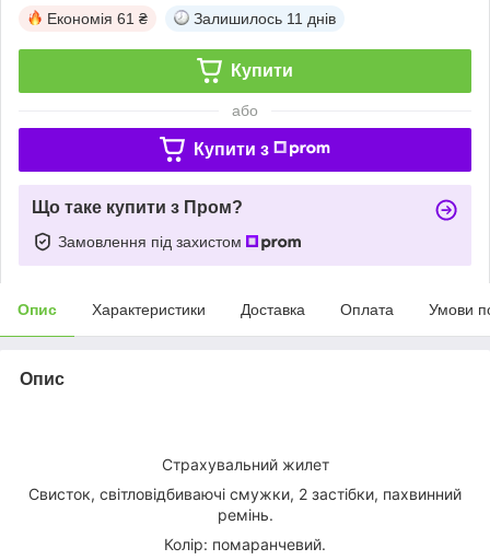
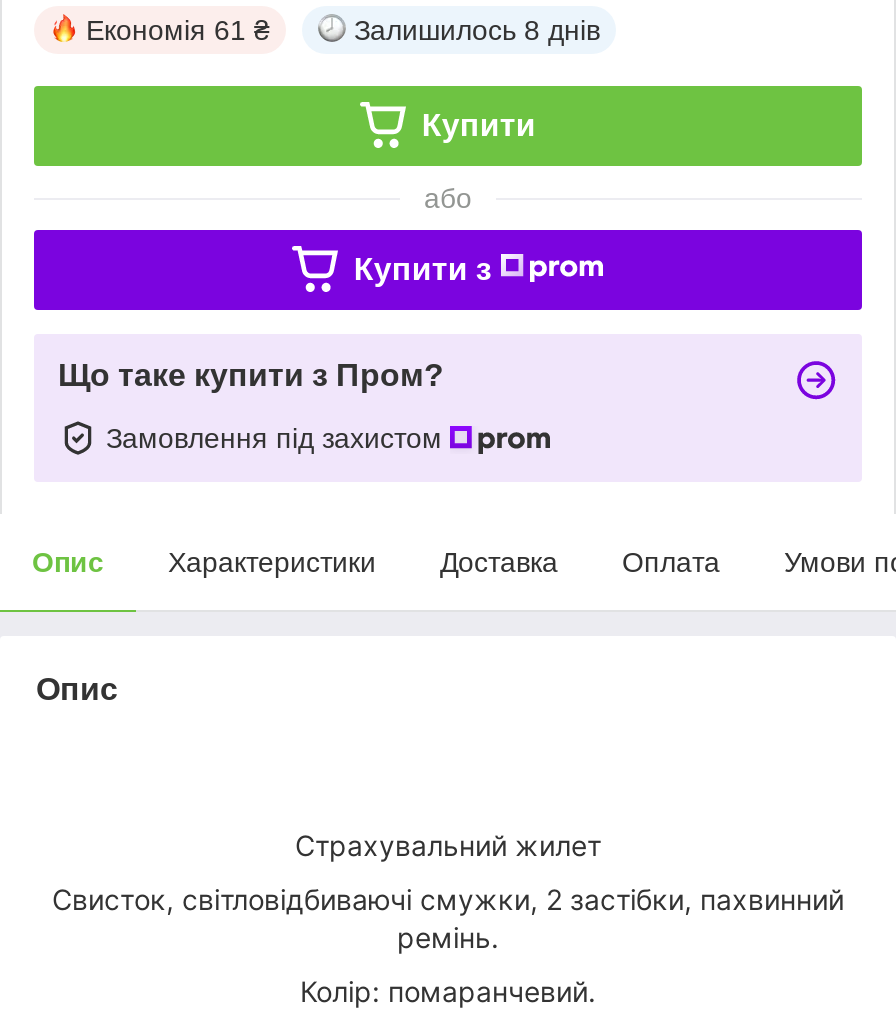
- Залишилось 11 днів
+ Залишилось 8 днів
